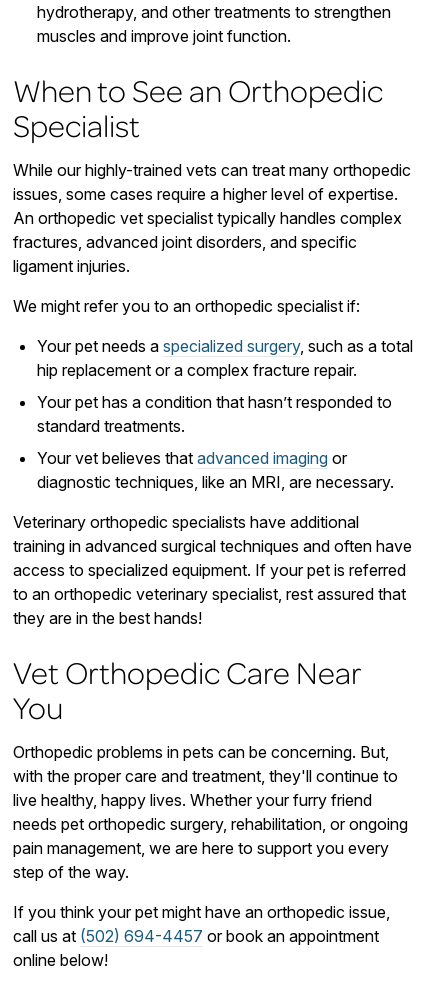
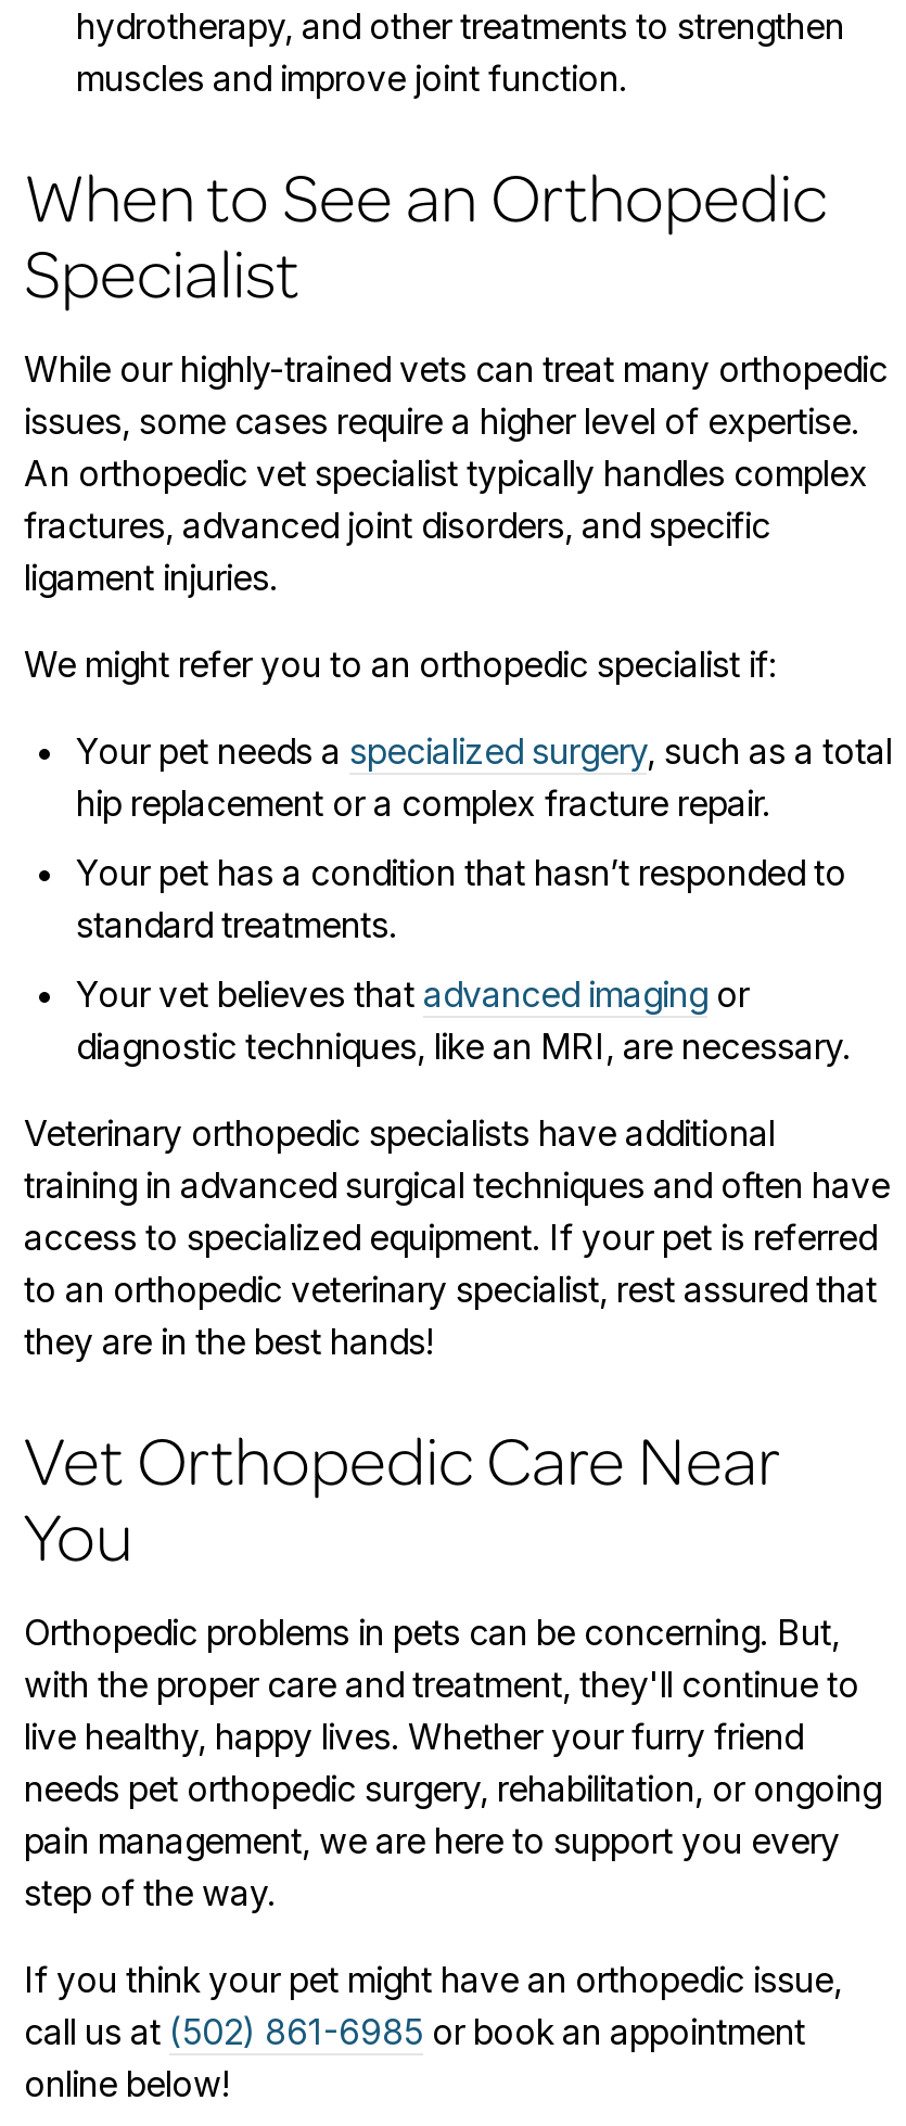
- call us at (502) 694-4457 or book an appointment
+ call us at (502) 861-6985 or book an appointment
